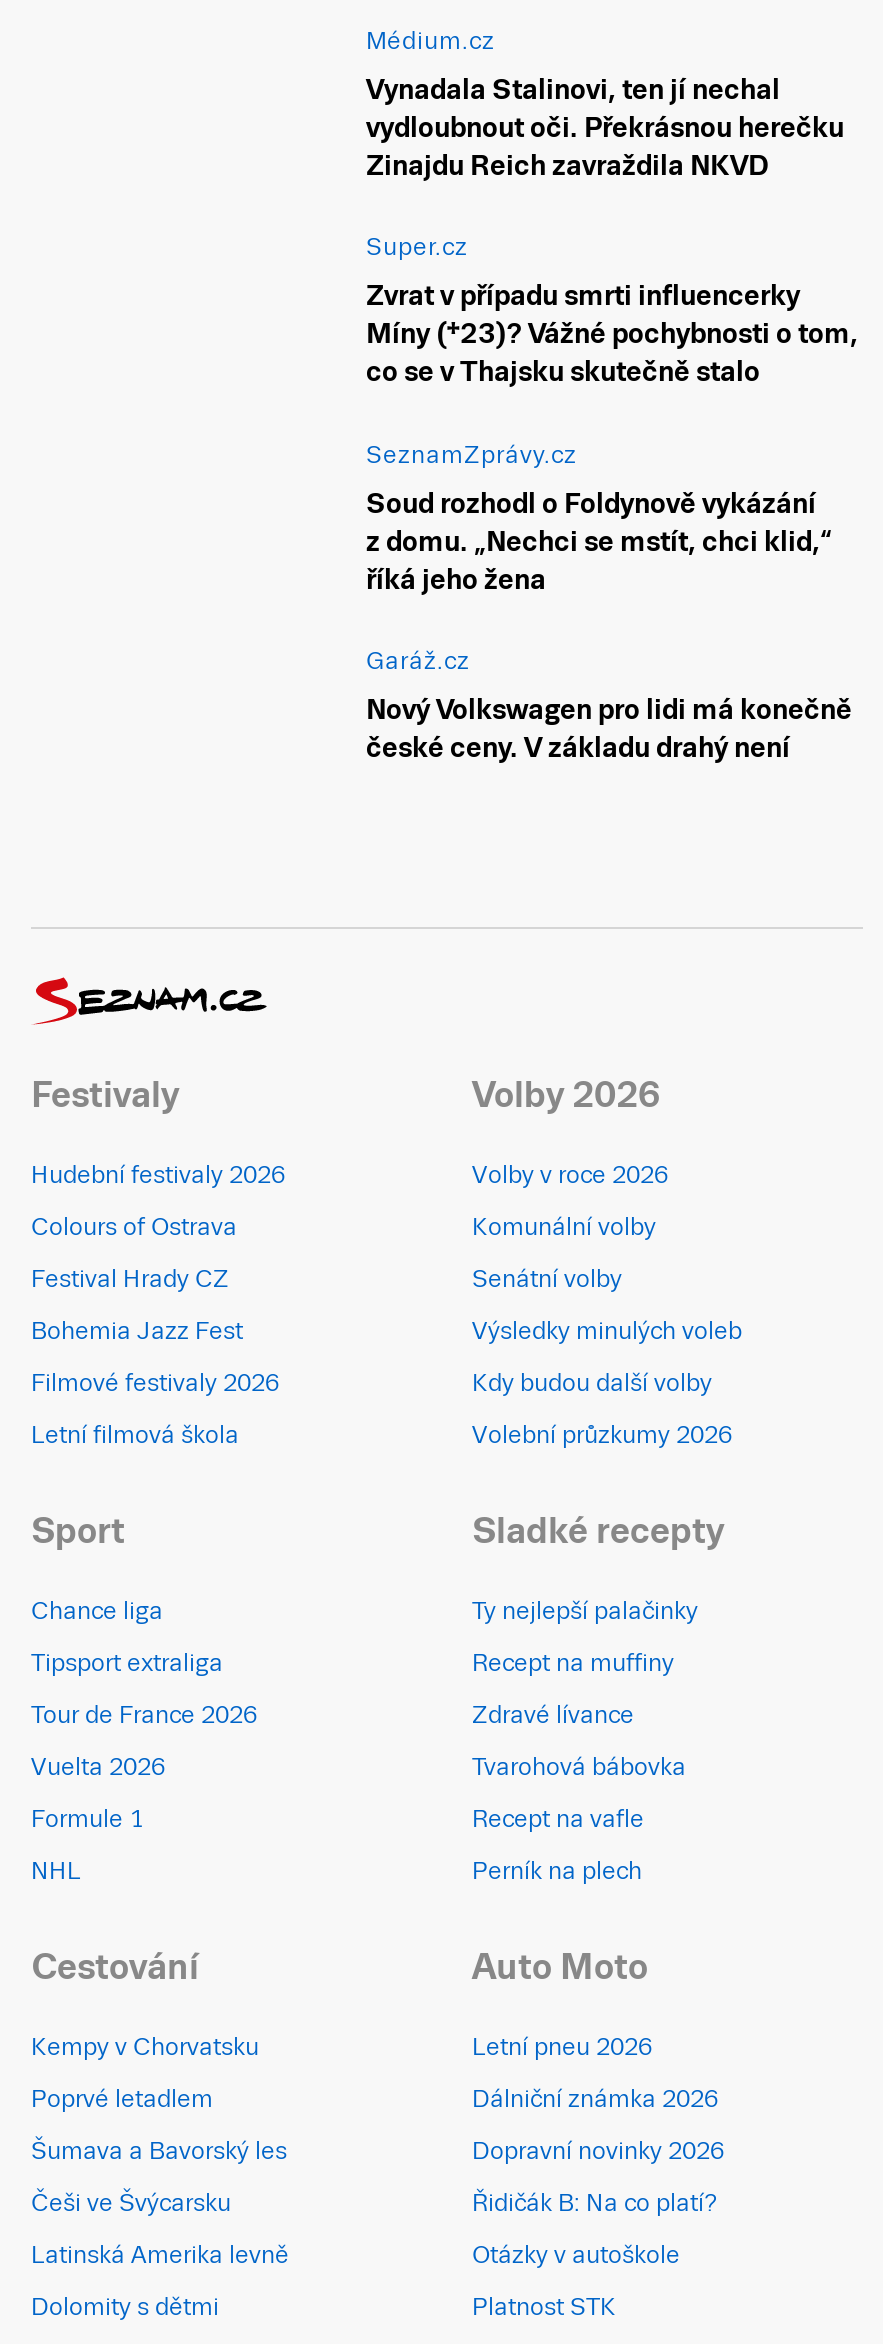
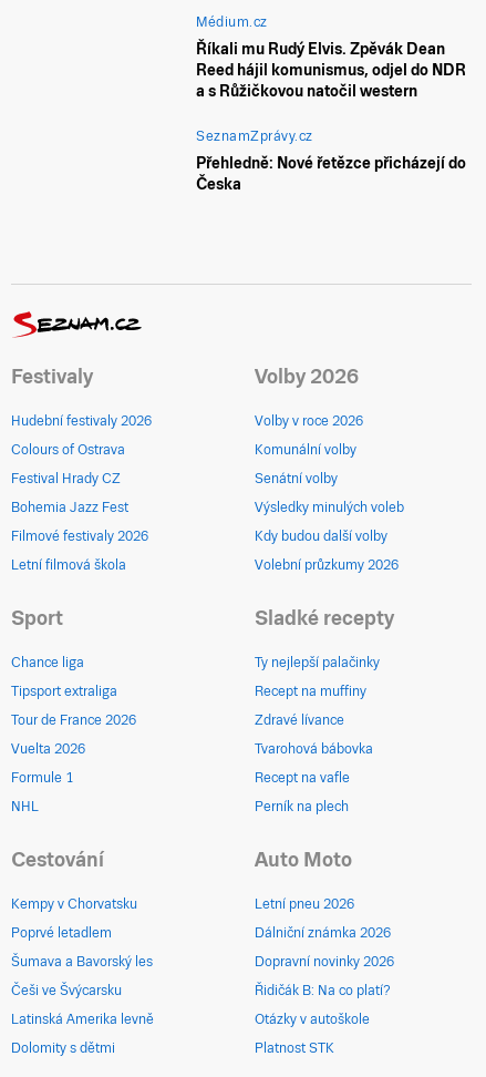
- Vynadala Stalinovi, ten jí nechal
- vydloubnout oči. Překrásnou herečku
- Zinajdu Reich zavraždila NKVD
- Super.cz
- Zvrat v případu smrti influencerky
- Míny (†23)? Vážné pochybnosti o tom,
- co se v Thajsku skutečně stalo
+ Říkali mu Rudý Elvis. Zpěvák Dean
+ Reed hájil komunismus, odjel do NDR
+ a s Růžičkovou natočil western

- Soud rozhodl o Foldynově vykázání
- z domu. „Nechci se mstít, chci klid,“
- říká jeho žena
- Garáž.cz
- Nový Volkswagen pro lidi má konečně
- české ceny. V základu drahý není
+ Přehledně: Nové řetězce přicházejí do
+ Česka
